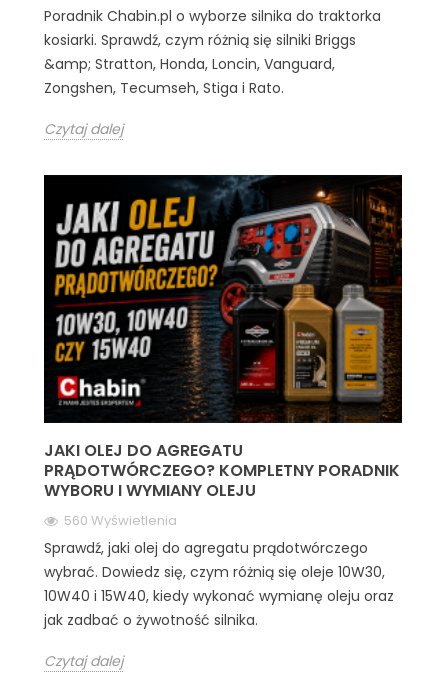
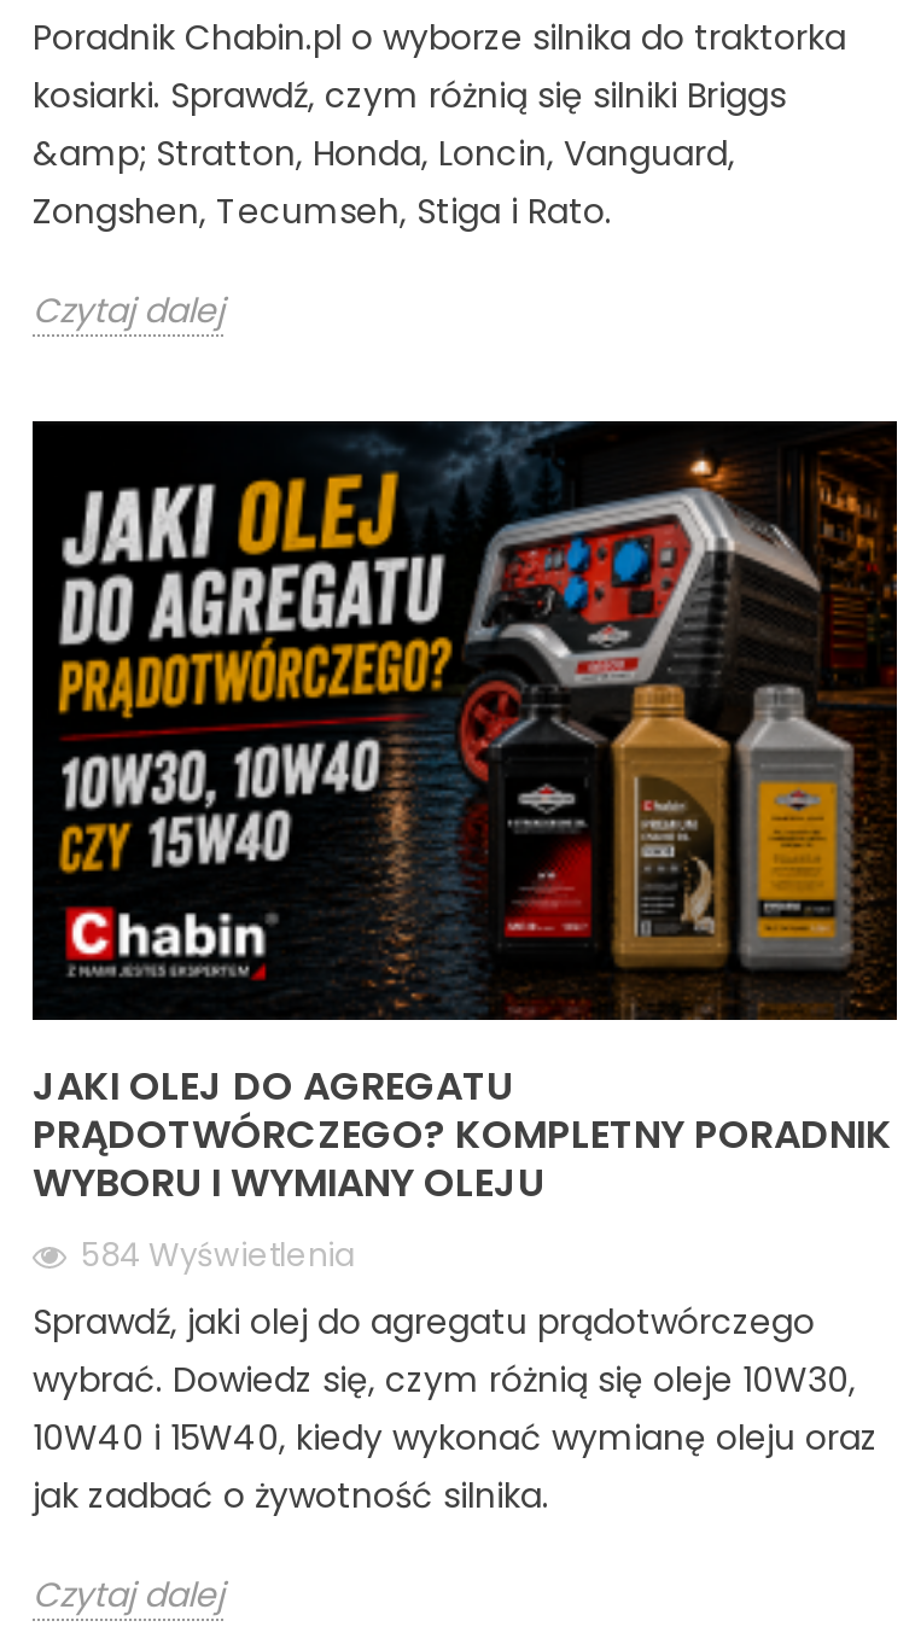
- 560 Wyświetlenia
+ 584 Wyświetlenia
